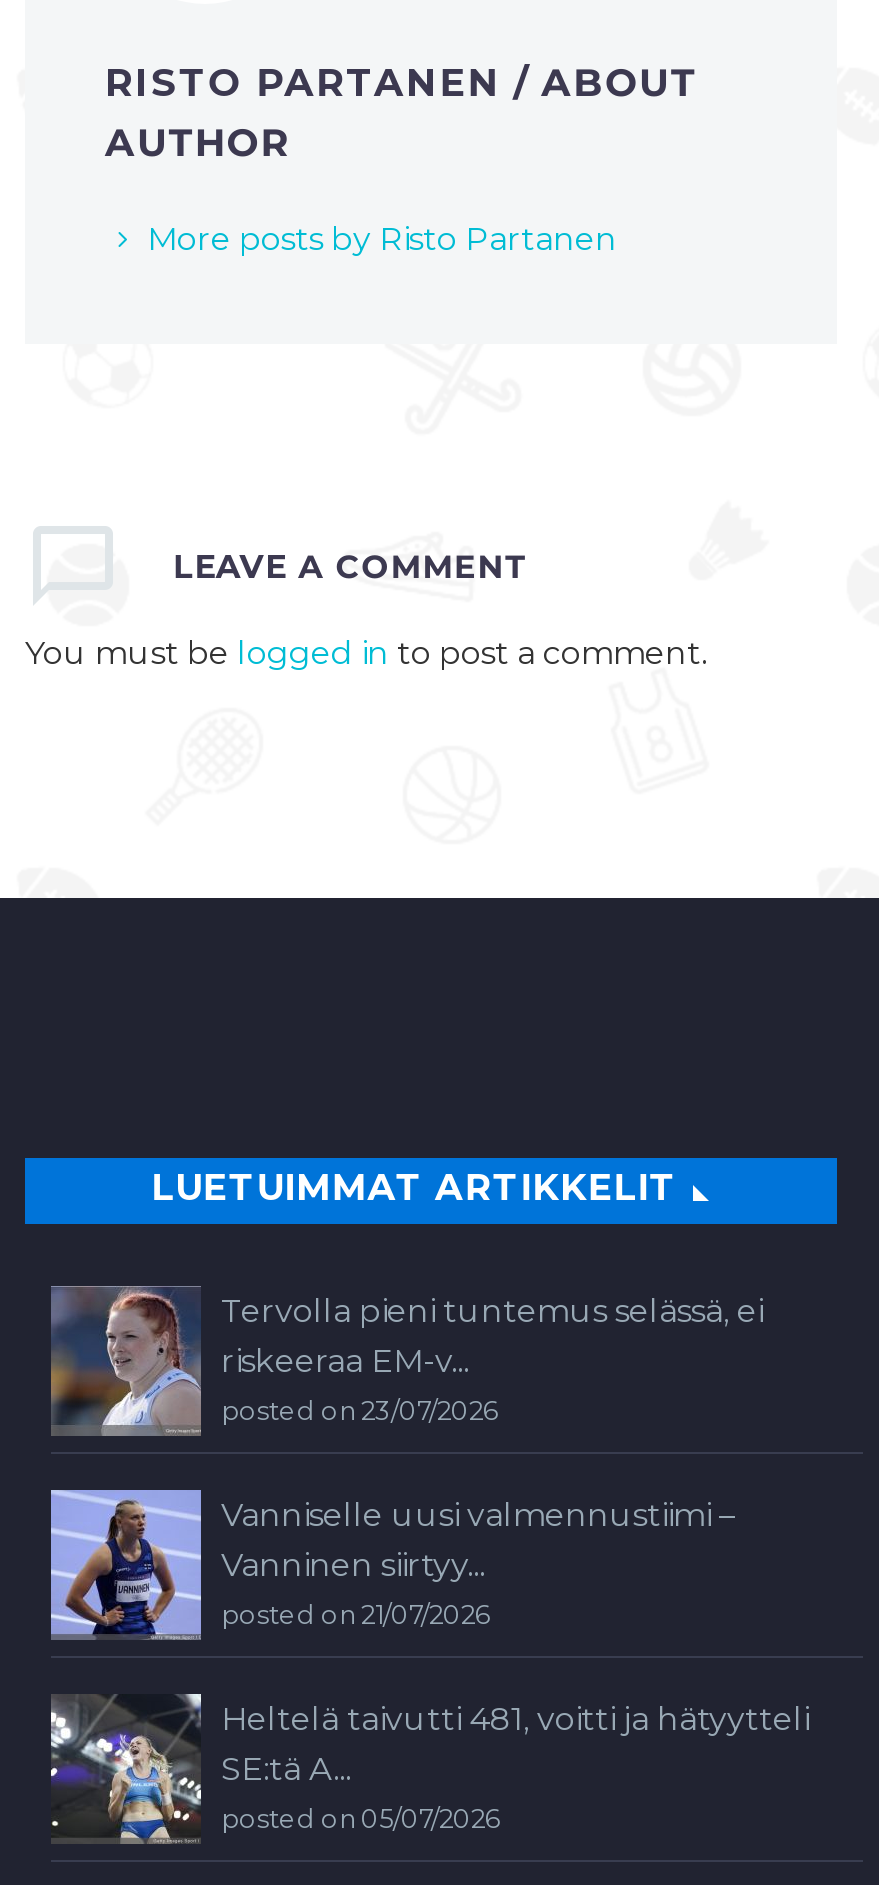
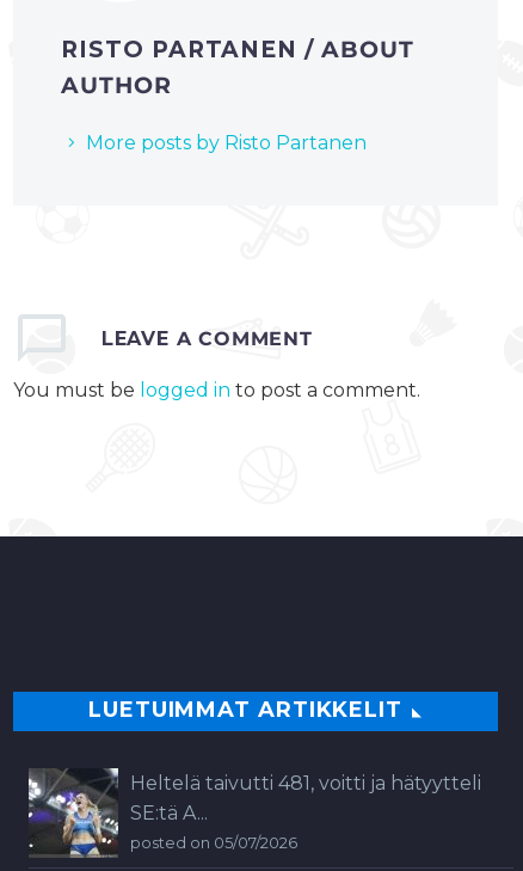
- [image]
- Tervolla pieni tuntemus selässä, ei
- riskeeraa EM-v...
- posted on 23/07/2026
- Vanniselle uusi valmennustiimi –
- Vanninen siirtyy...
- posted on 21/07/2026

- [image]
